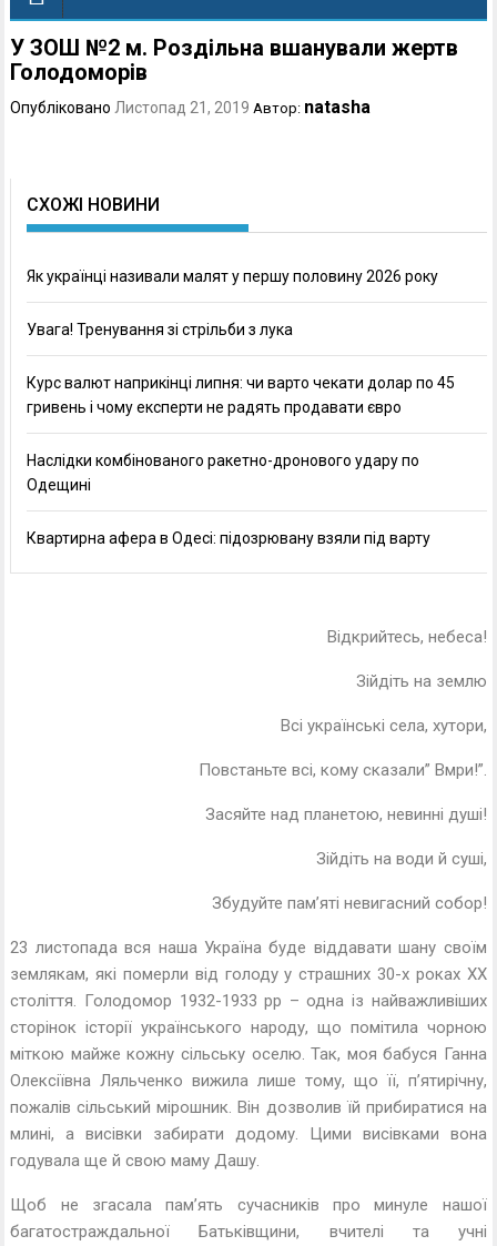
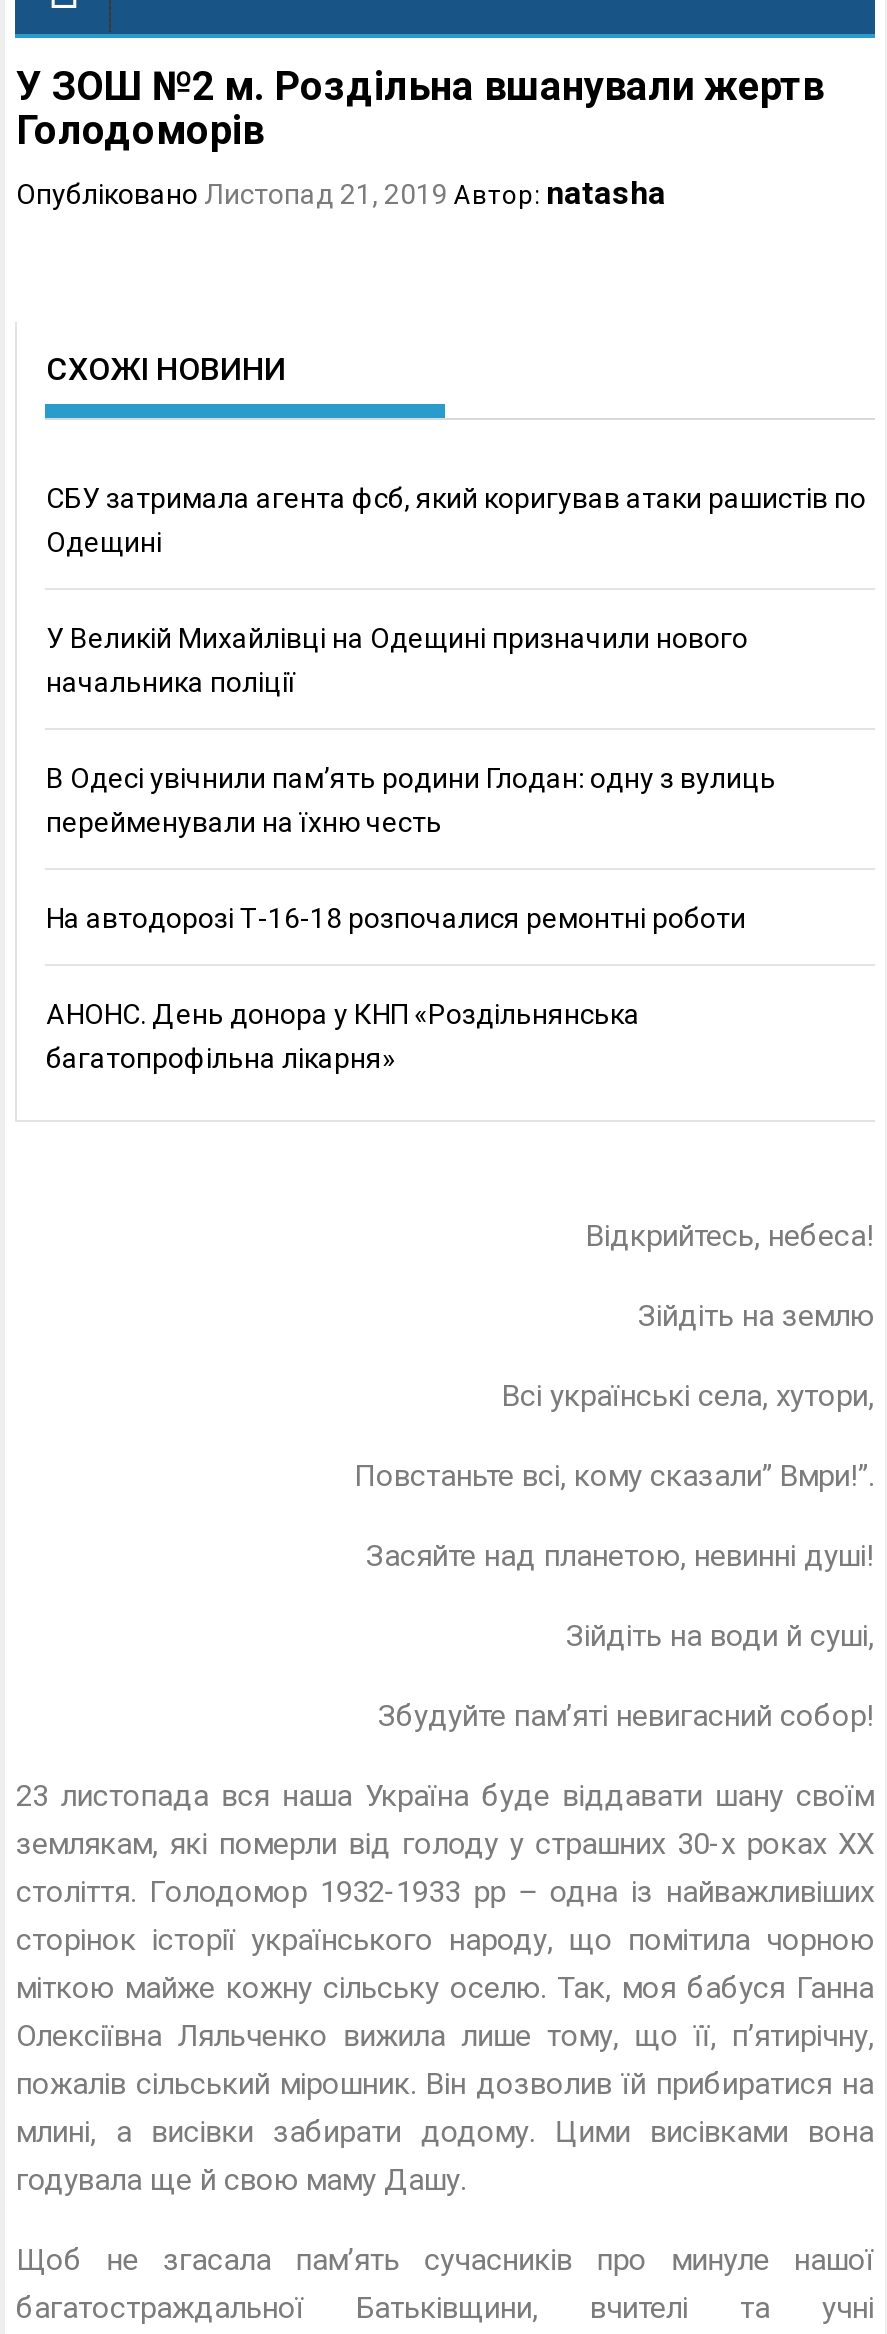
- Як українці називали малят у першу половину 2026 року
- Увага! Тренування зі стрільби з лука
- Курс валют наприкінці липня: чи варто чекати долар по 45
- гривень і чому експерти не радять продавати євро
- Наслідки комбінованого ракетно-дронового удару по
+ СБУ затримала агента фсб, який коригував атаки рашистів по

moved up: Одещині

- Квартирна афера в Одесі: підозрювану взяли під варту
+ У Великій Михайлівці на Одещині призначили нового
+ начальника поліції
+ В Одесі увічнили пам’ять родини Глодан: одну з вулиць
+ перейменували на їхню честь
+ На автодорозі Т-16-18 розпочалися ремонтні роботи
+ АНОНС. День донора у КНП «Роздільнянська
+ багатопрофільна лікарня»
